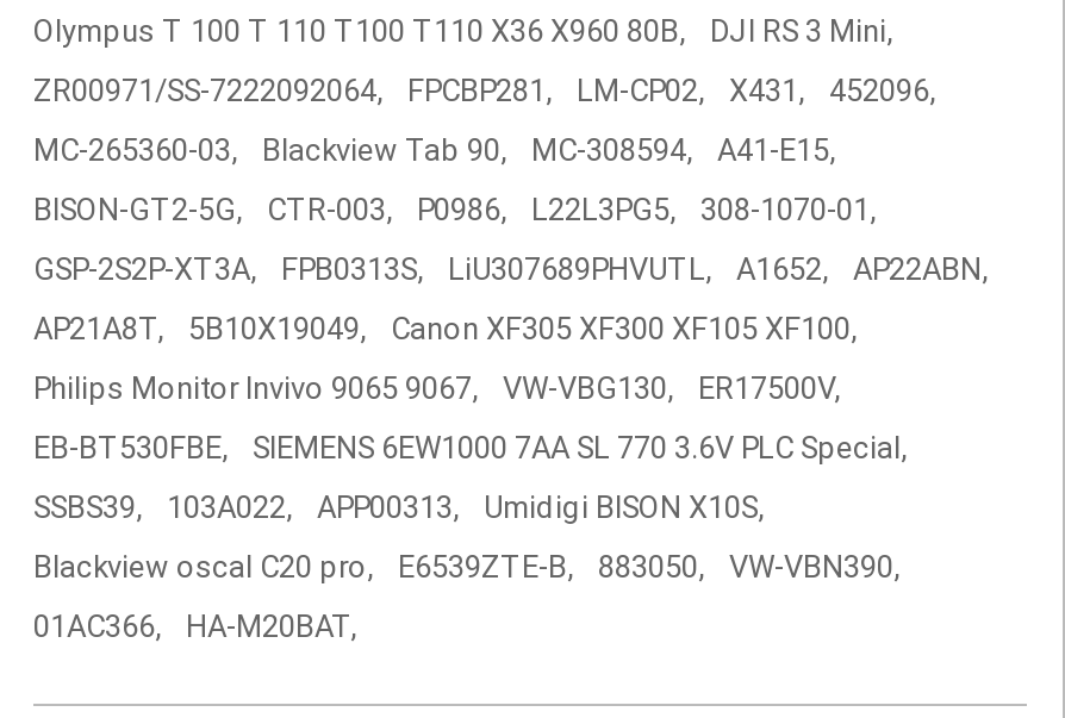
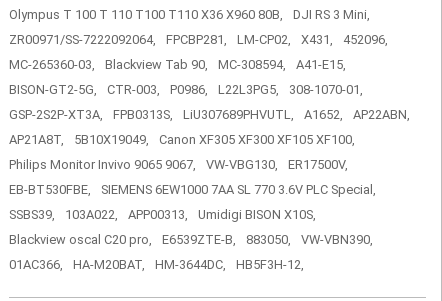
+ HM-3644DC,
+ HB5F3H-12,
